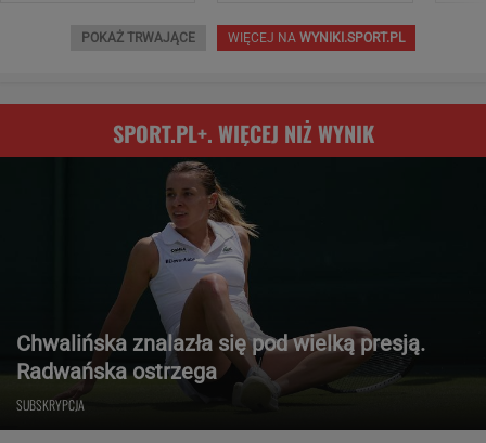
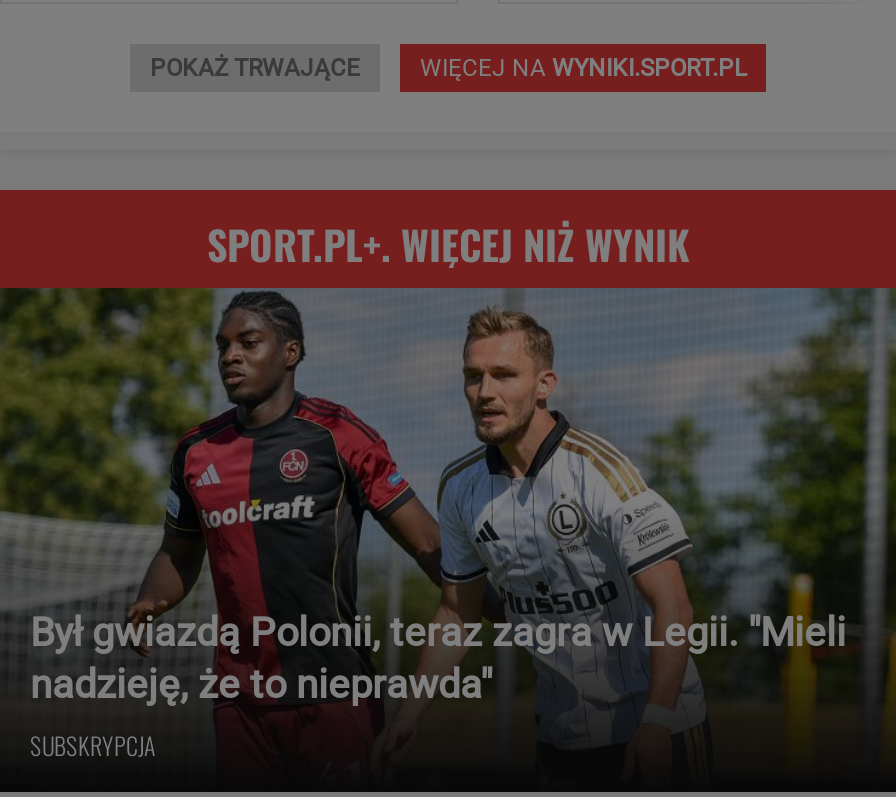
- [image]
- Chwalińska znalazła się pod wielką presją.
- Radwańska ostrzega
+ [image]
+ Był gwiazdą Polonii, teraz zagra w Legii. "Mieli
+ nadzieję, że to nieprawda"
